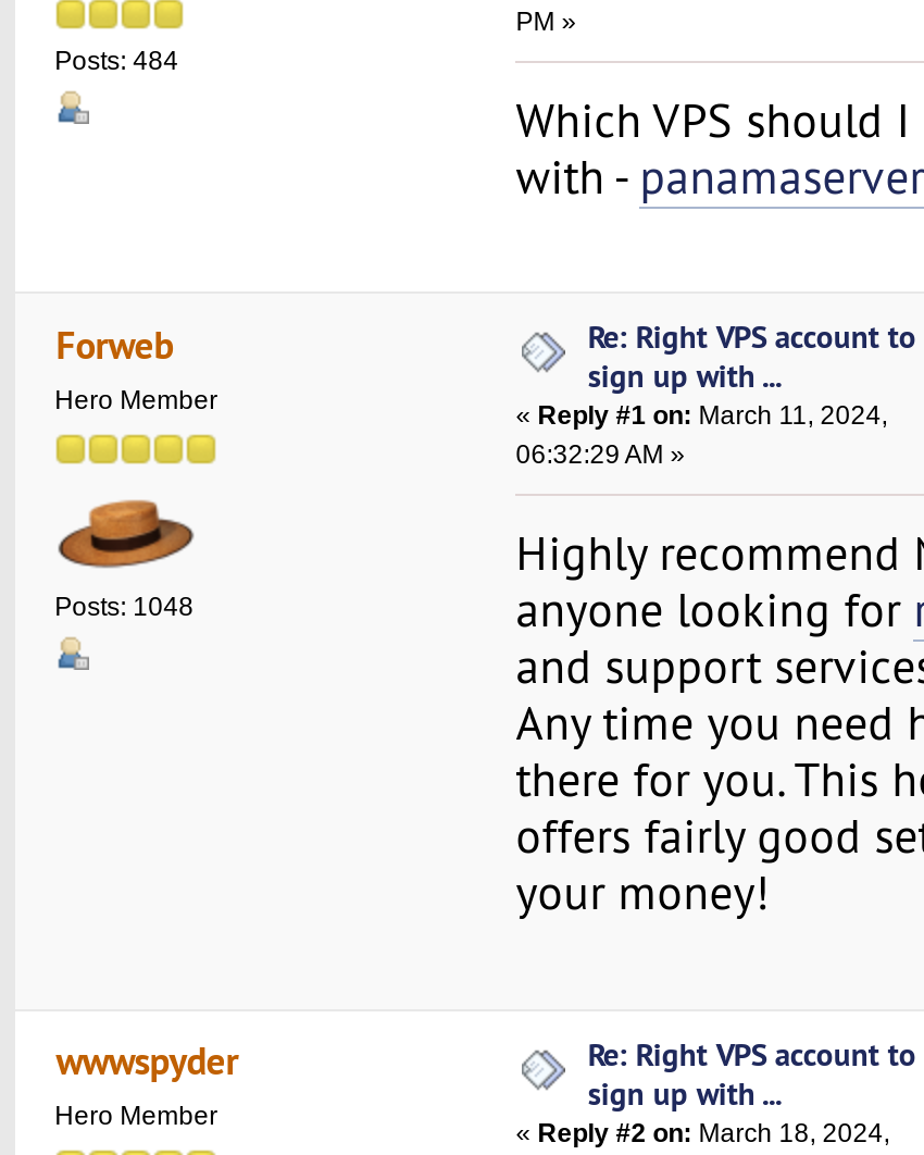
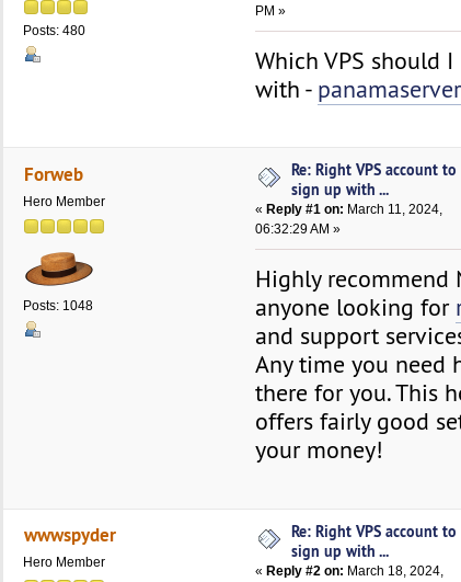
- Posts: 484
+ Posts: 480
